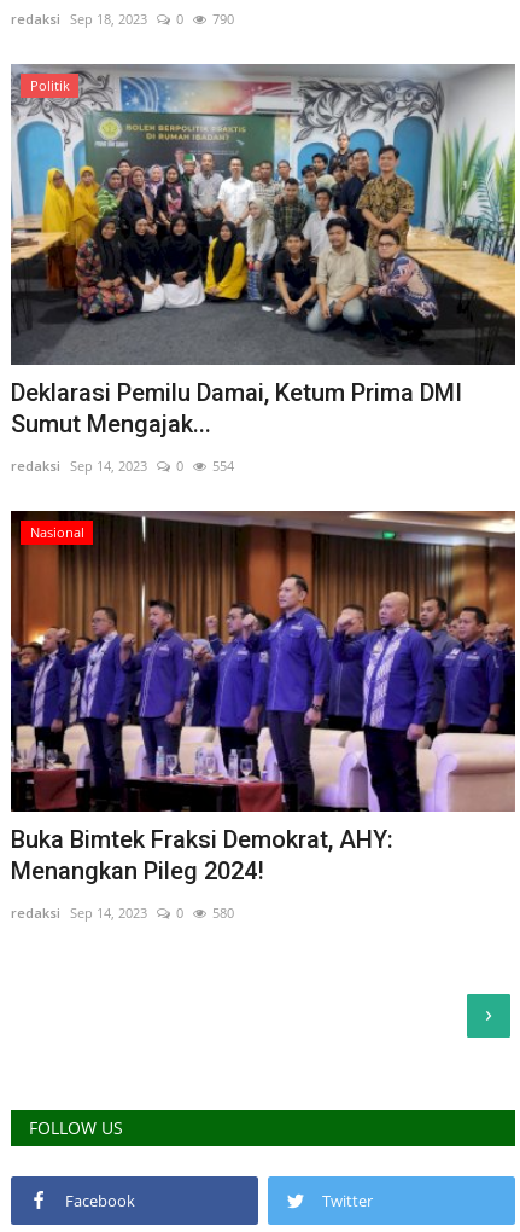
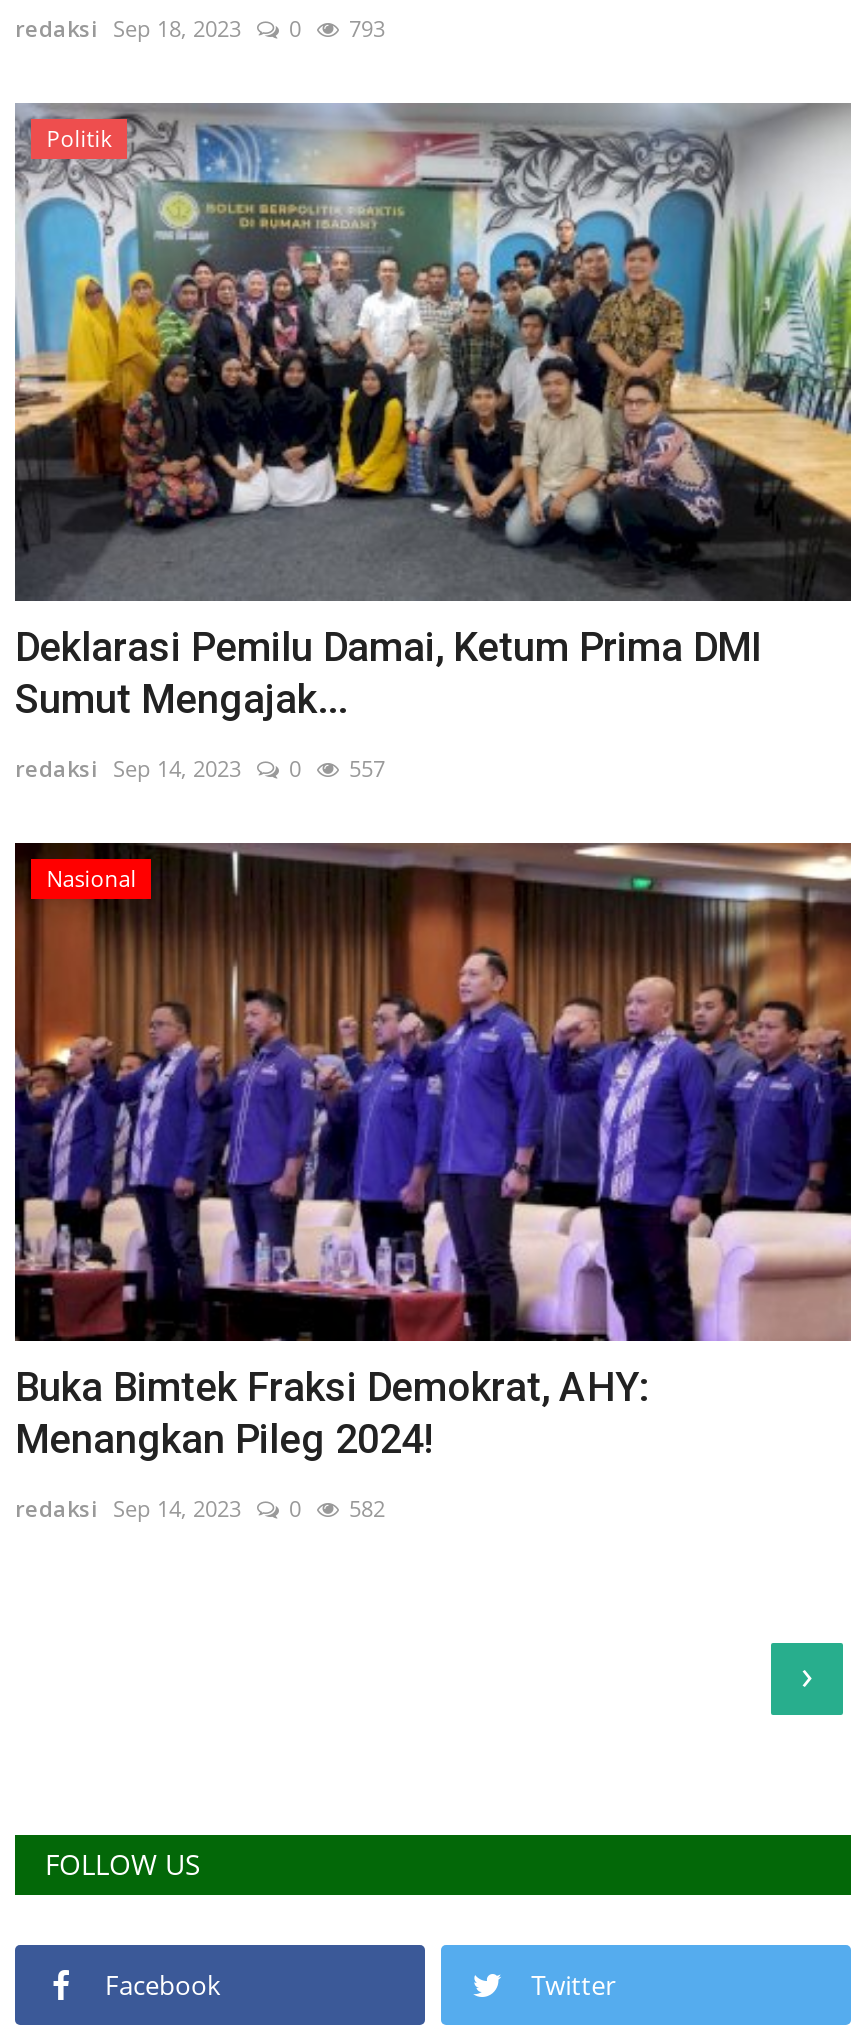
- redaksi Sep 18, 2023 0 790
+ redaksi Sep 18, 2023 0 793

- redaksi Sep 14, 2023 0 554
+ redaksi Sep 14, 2023 0 557

- redaksi Sep 14, 2023 0 580
+ redaksi Sep 14, 2023 0 582
